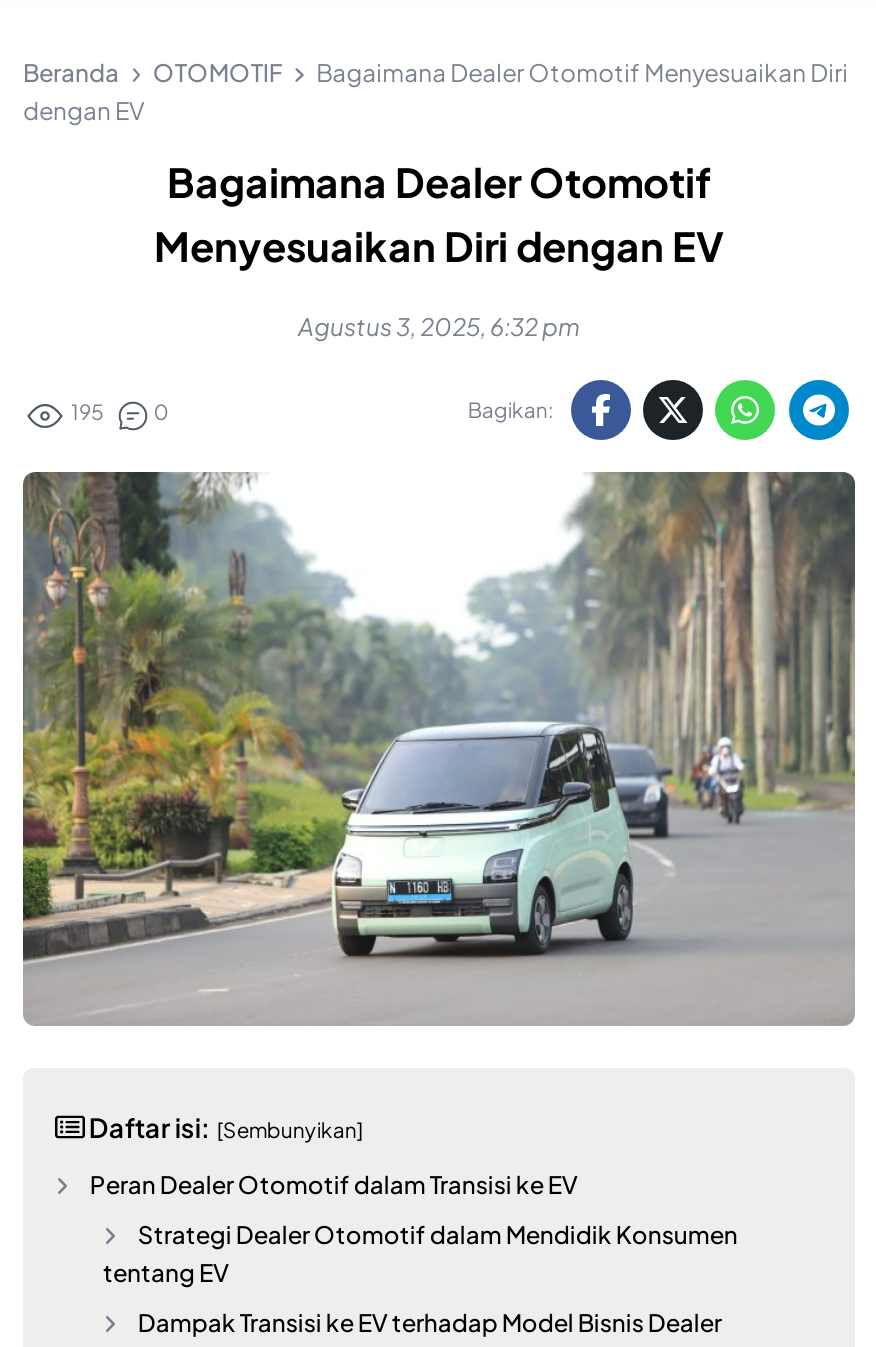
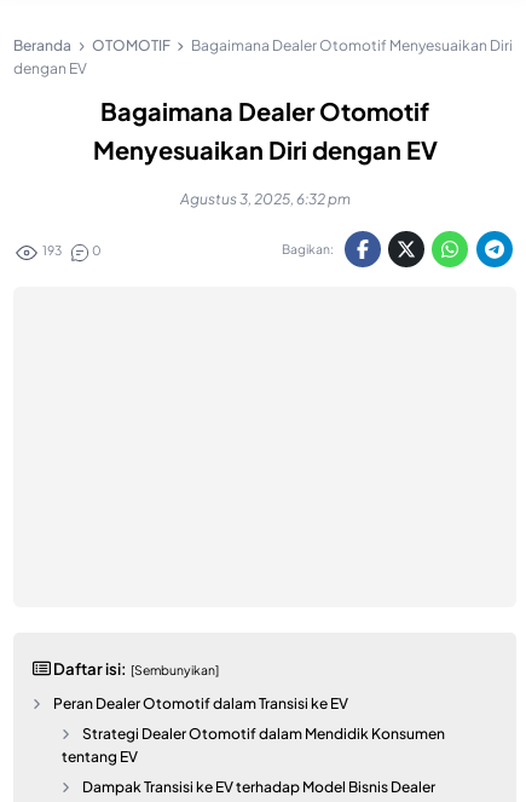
- 195
+ 193

- [image]
